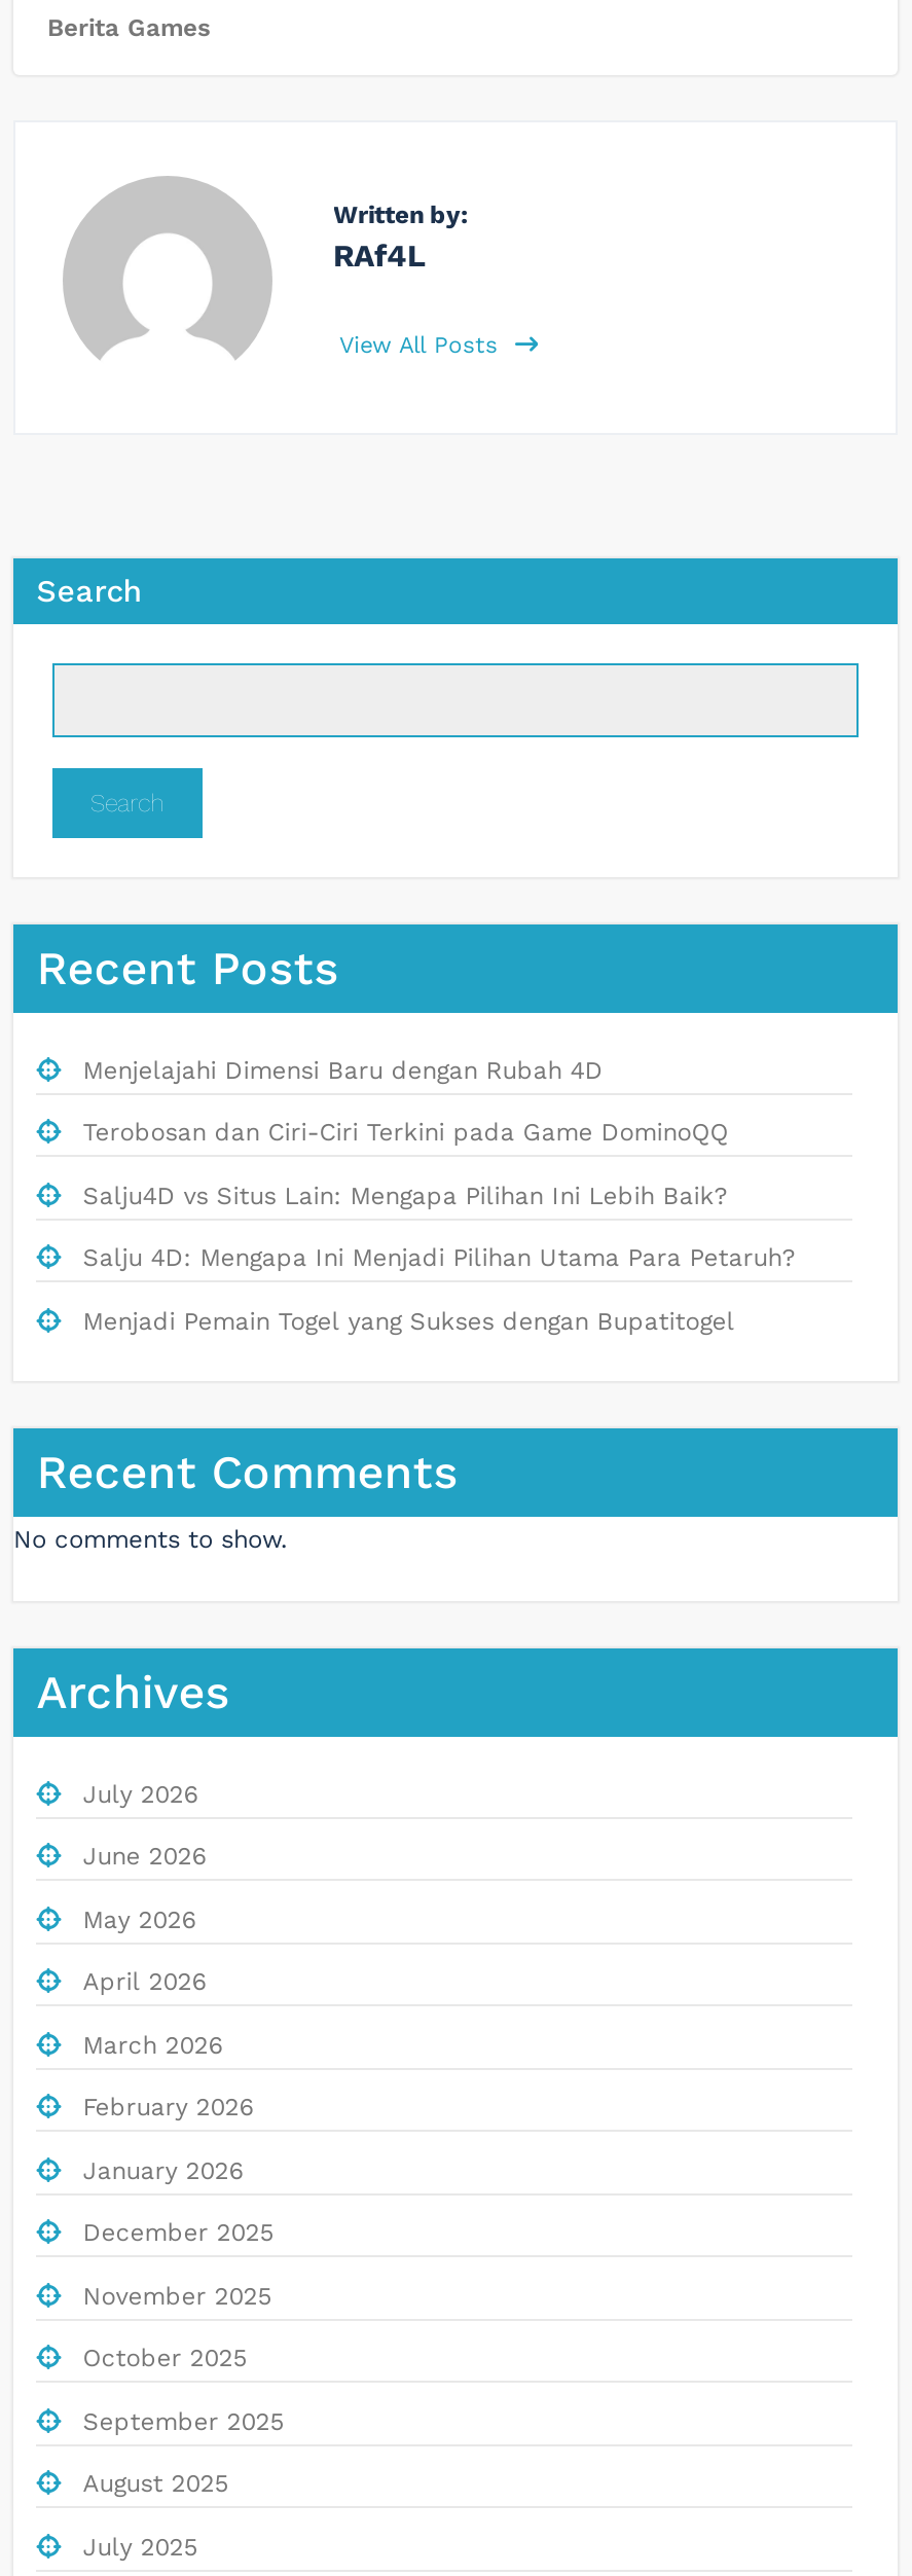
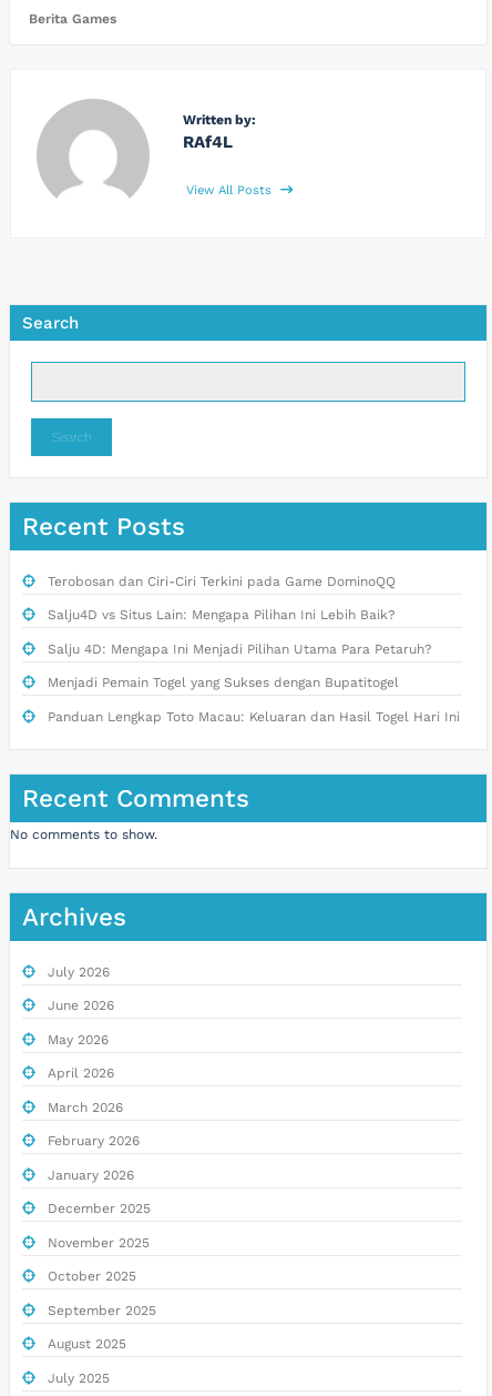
- Menjelajahi Dimensi Baru dengan Rubah 4D

moved up: Terobosan dan Ciri-Ciri Terkini pada Game DominoQQ | Salju4D vs Situs Lain: Mengapa Pilihan Ini Lebih Baik? | Salju 4D: Mengapa Ini Menjadi Pilihan Utama Para Petaruh? | Menjadi Pemain Togel yang Sukses dengan Bupatitogel

+ Panduan Lengkap Toto Macau: Keluaran dan Hasil Togel Hari Ini
